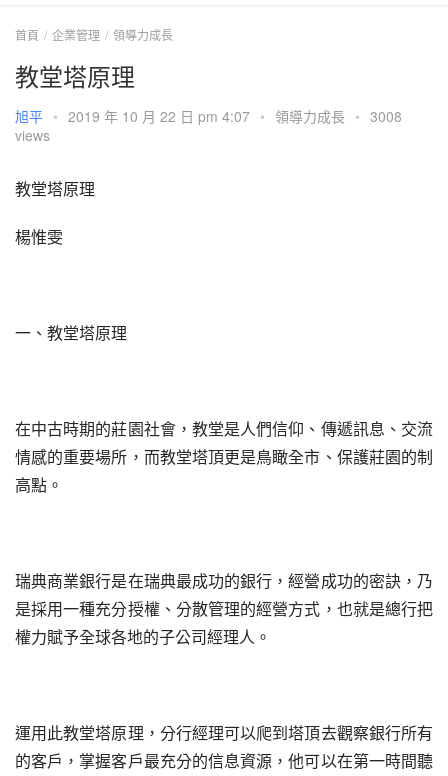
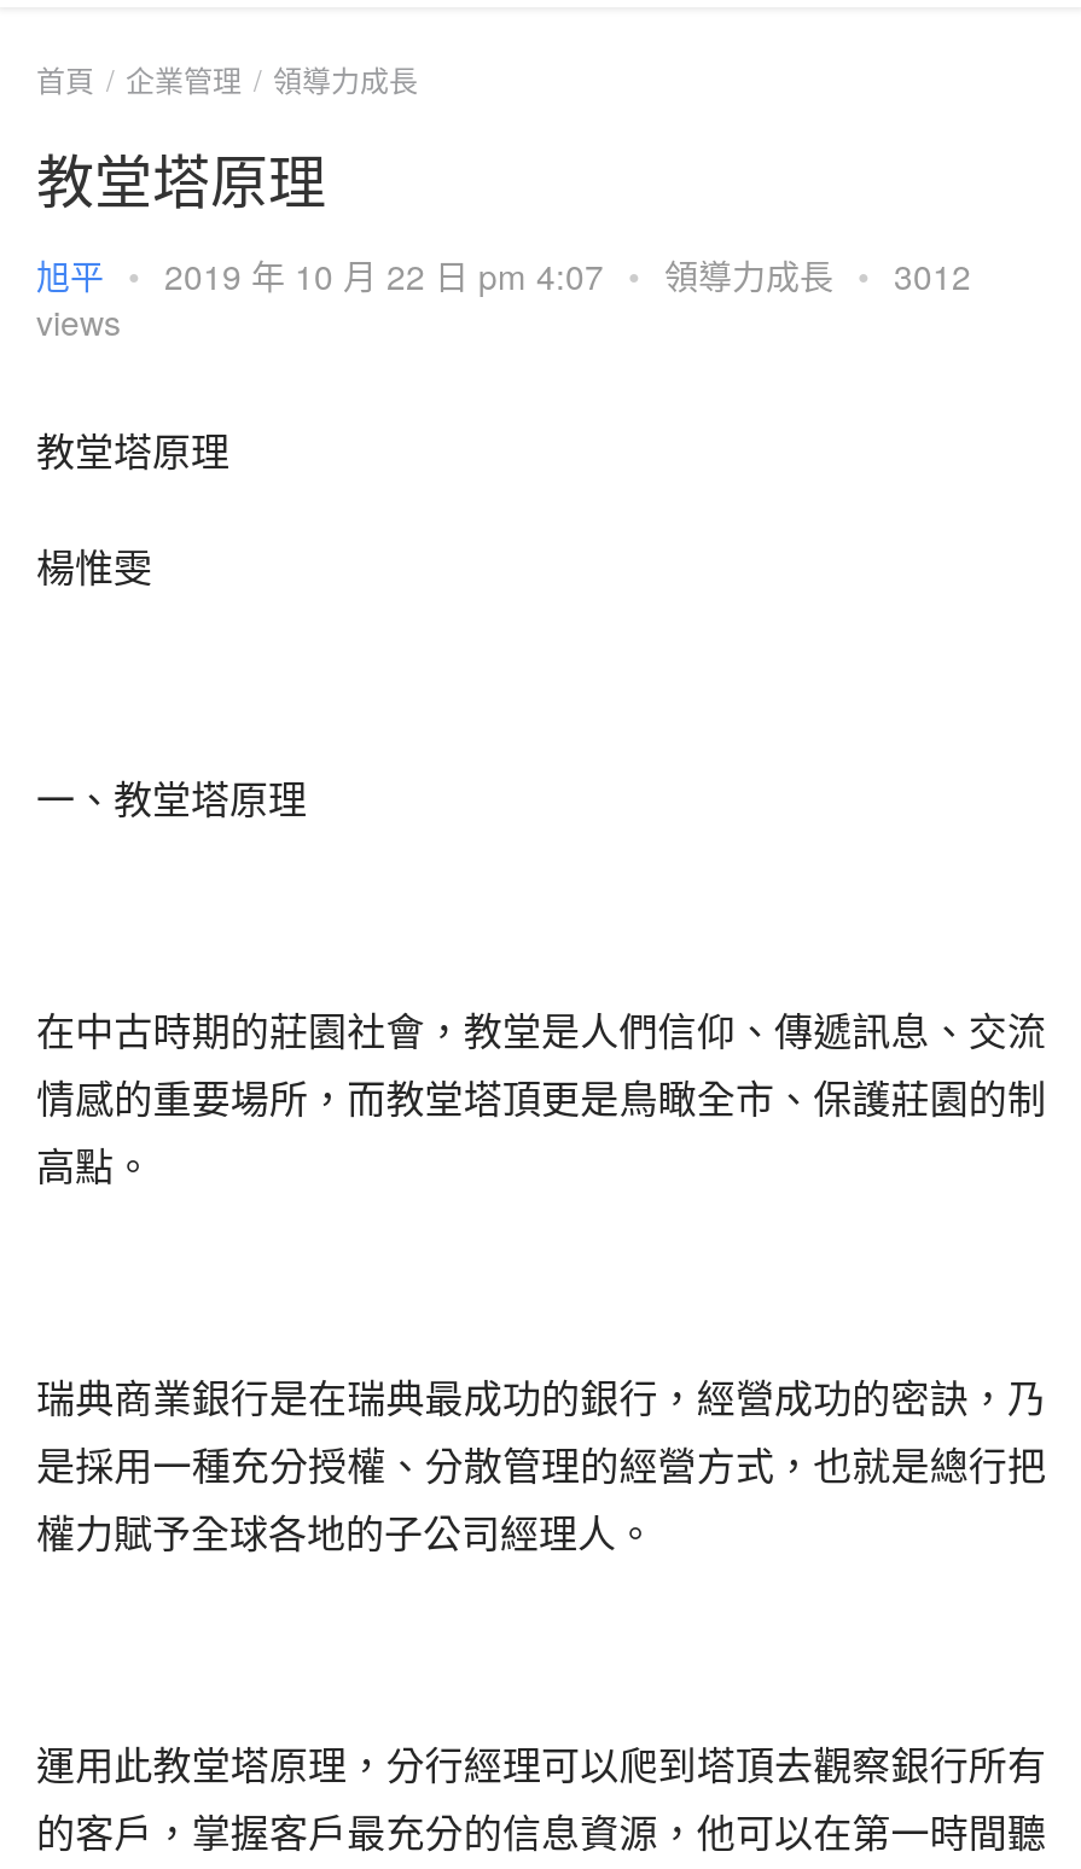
- 旭平 • 2019 年 10 月 22 日 pm 4:07 • 領導力成長 • 3008
+ 旭平 • 2019 年 10 月 22 日 pm 4:07 • 領導力成長 • 3012
